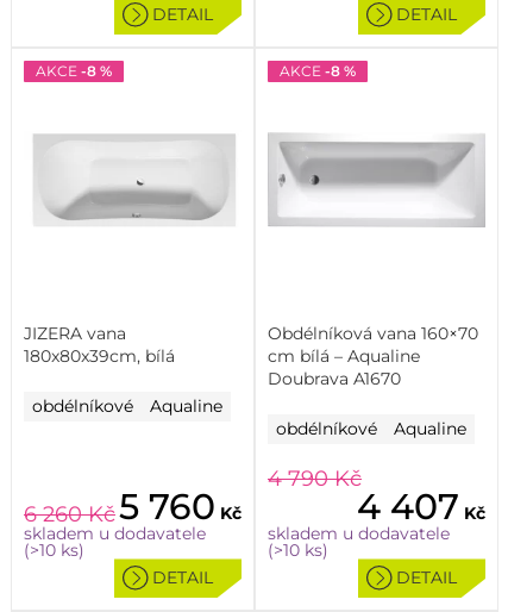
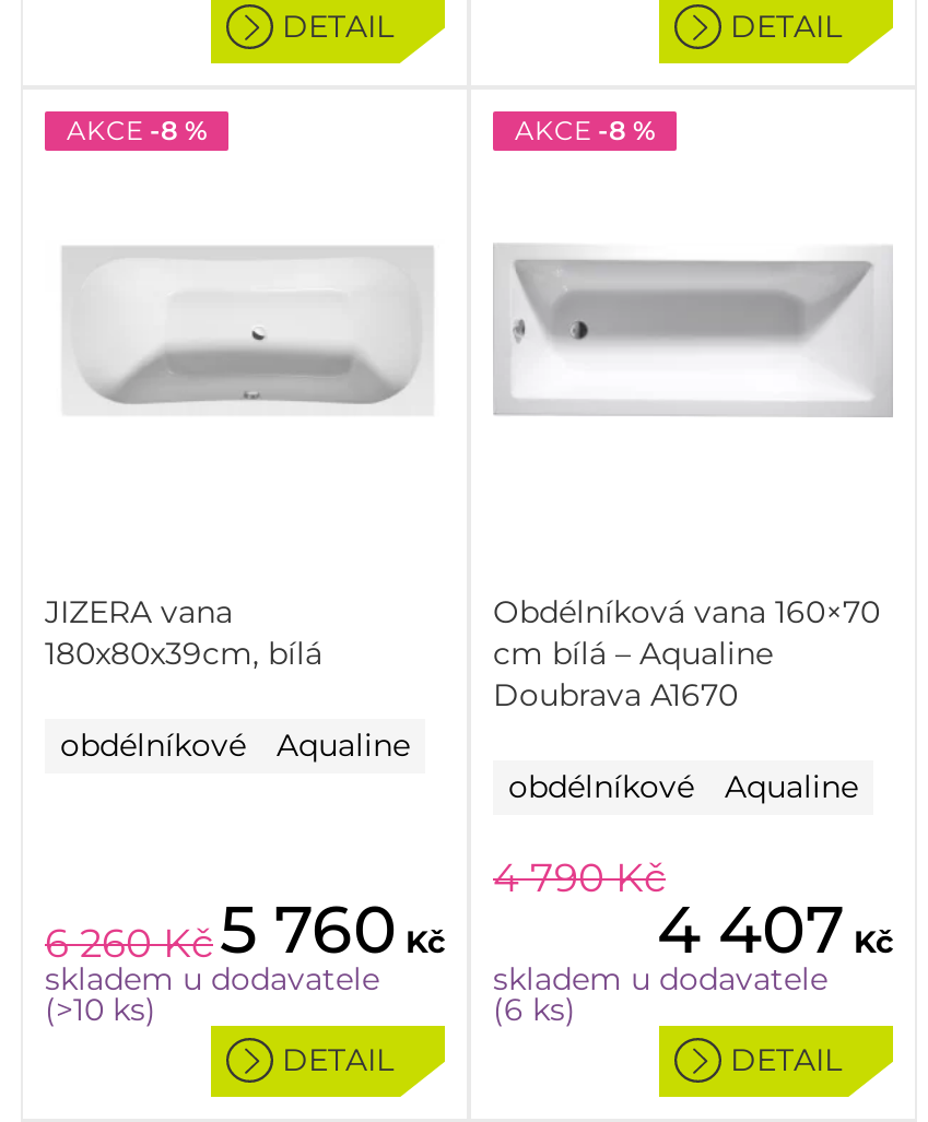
- (>10 ks)
+ (6 ks)
